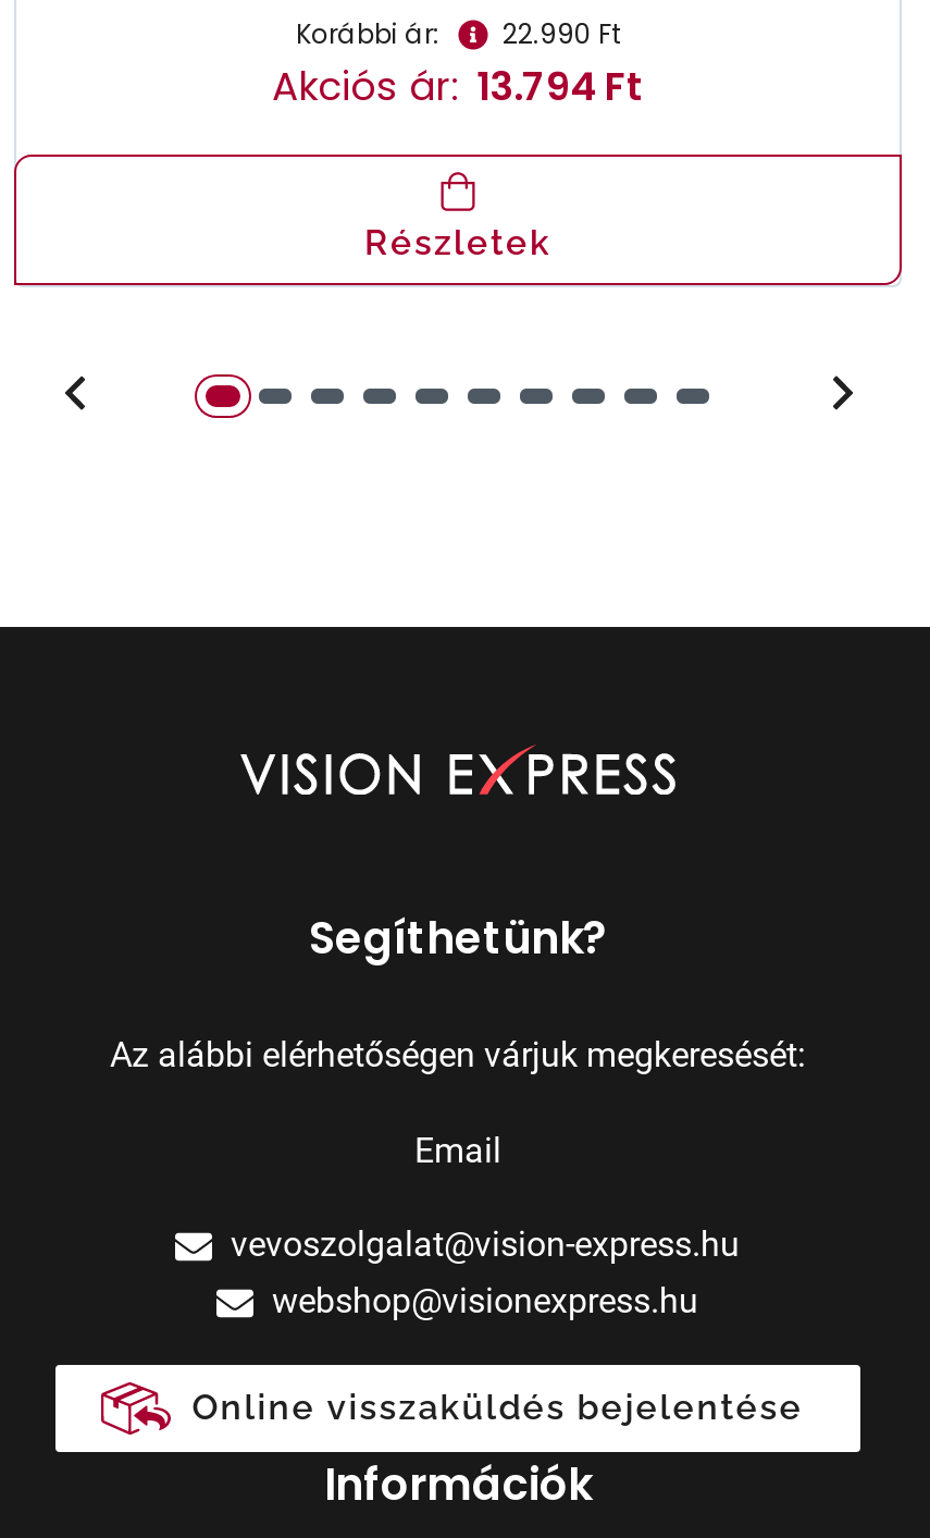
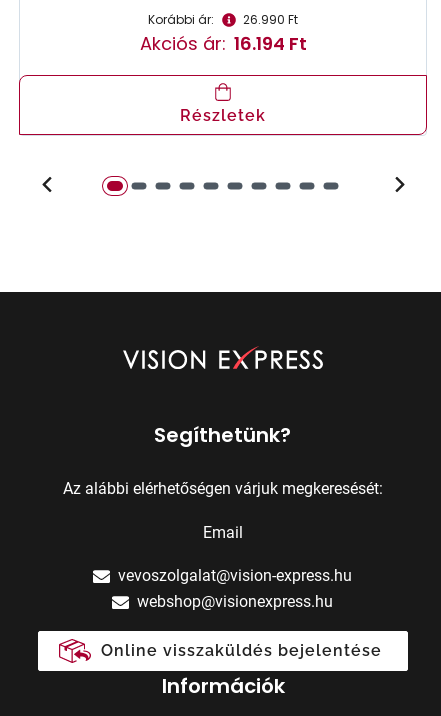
- Korábbi ár: 22.990 Ft
+ Korábbi ár: 26.990 Ft

- Akciós ár: 13.794 Ft
+ Akciós ár: 16.194 Ft
